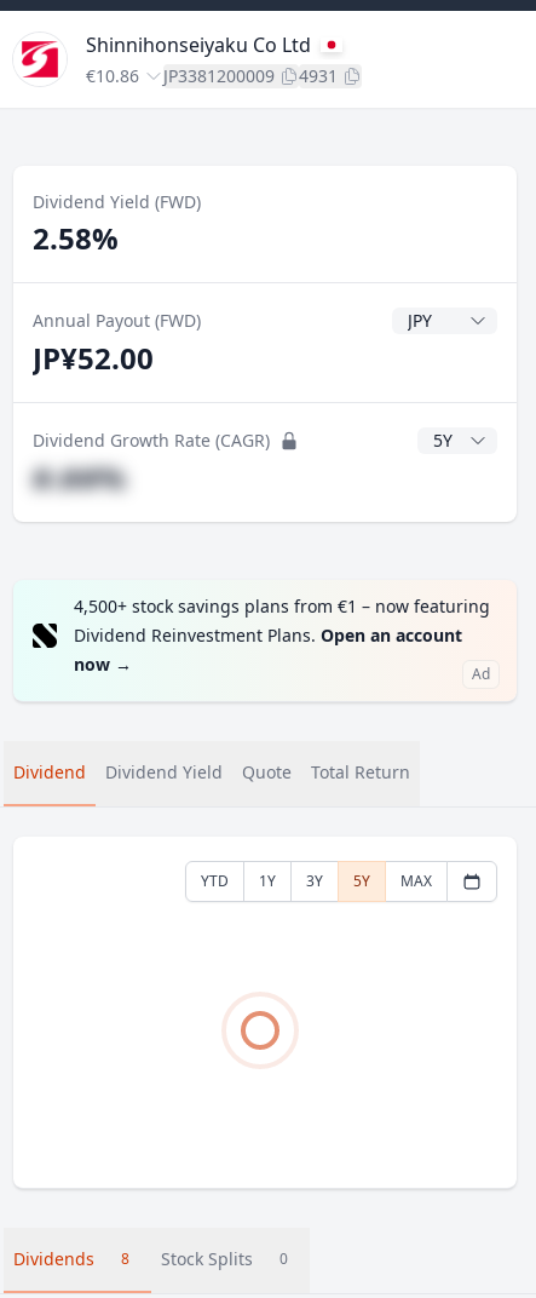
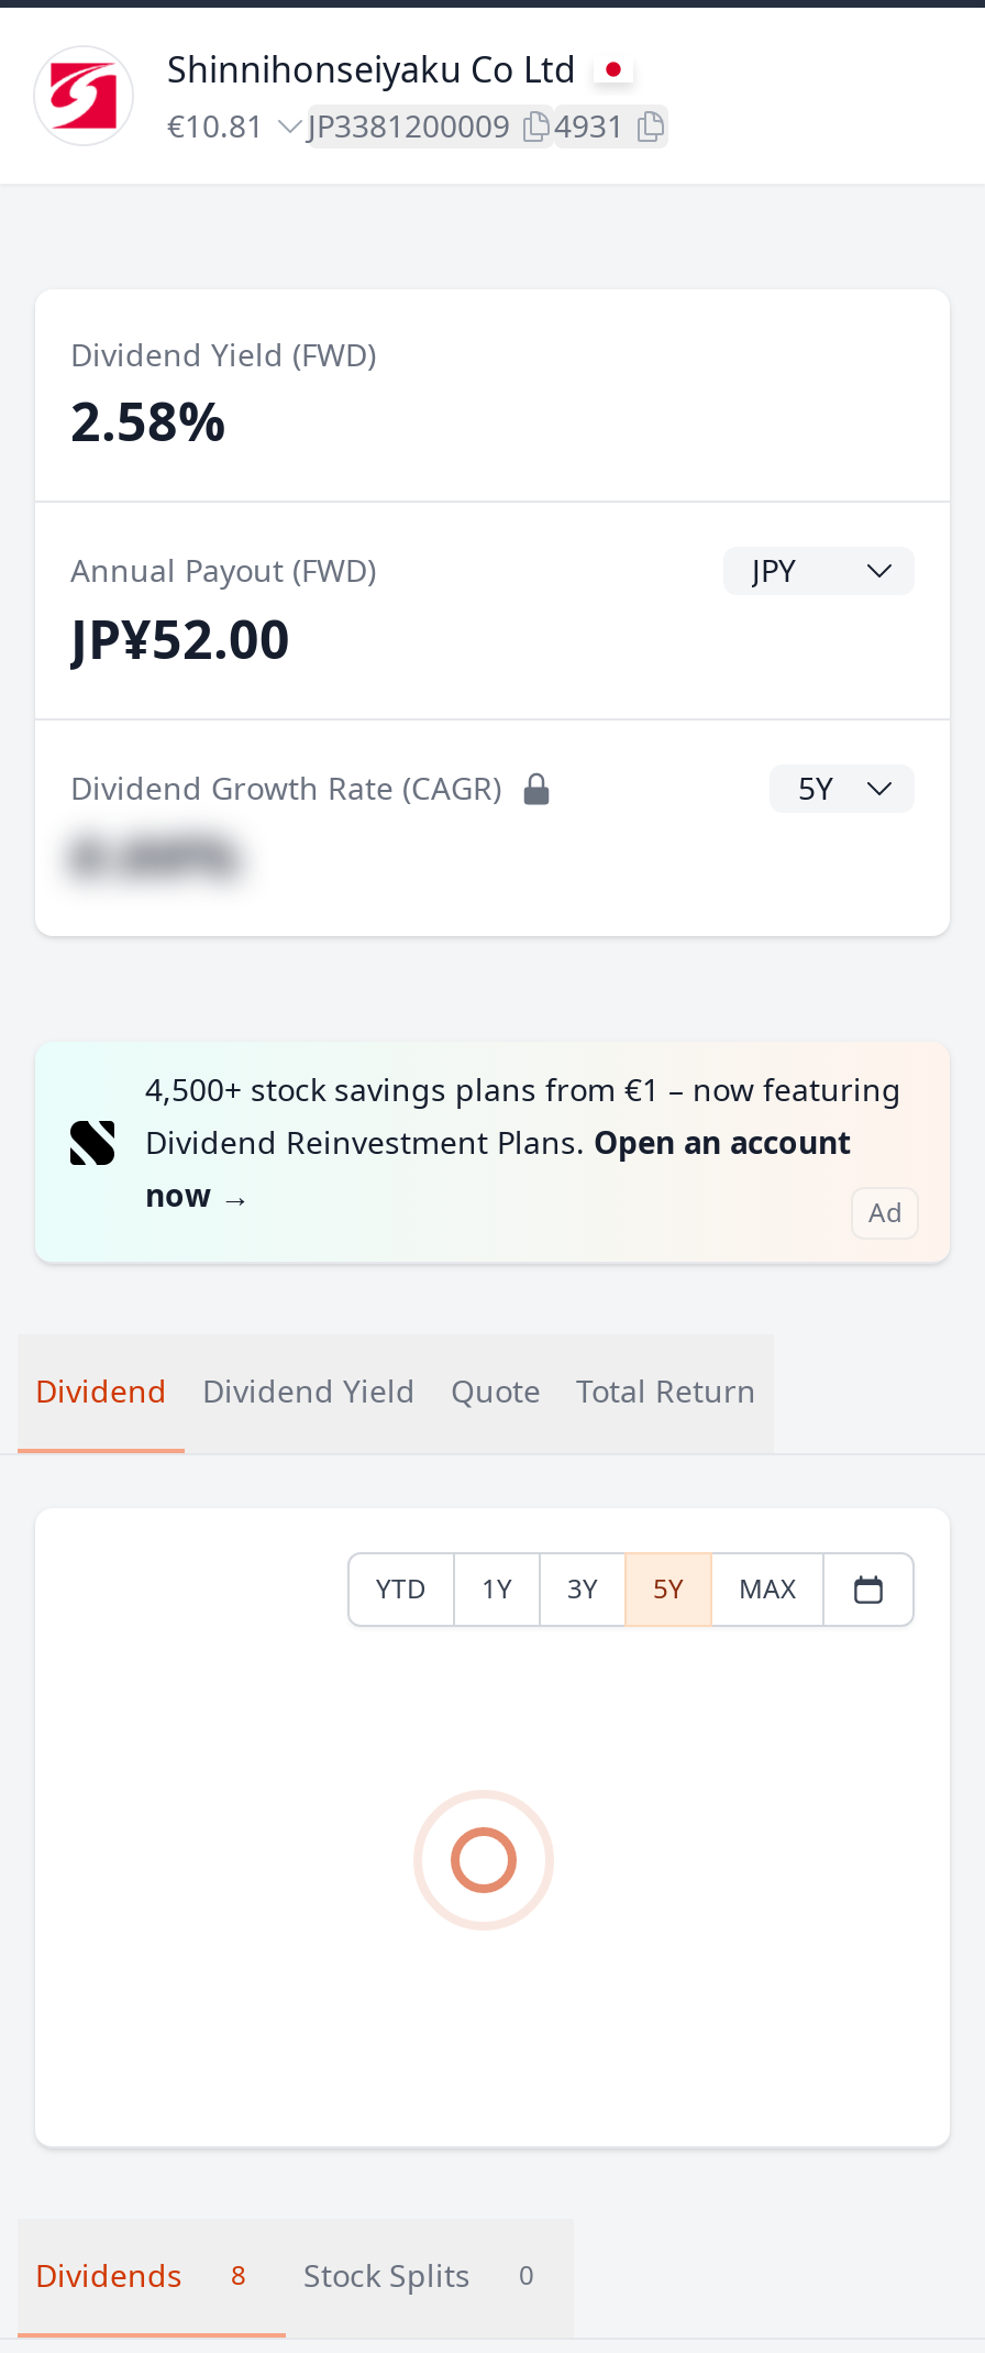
- €10.86 JP3381200009 4931
+ €10.81 JP3381200009 4931
